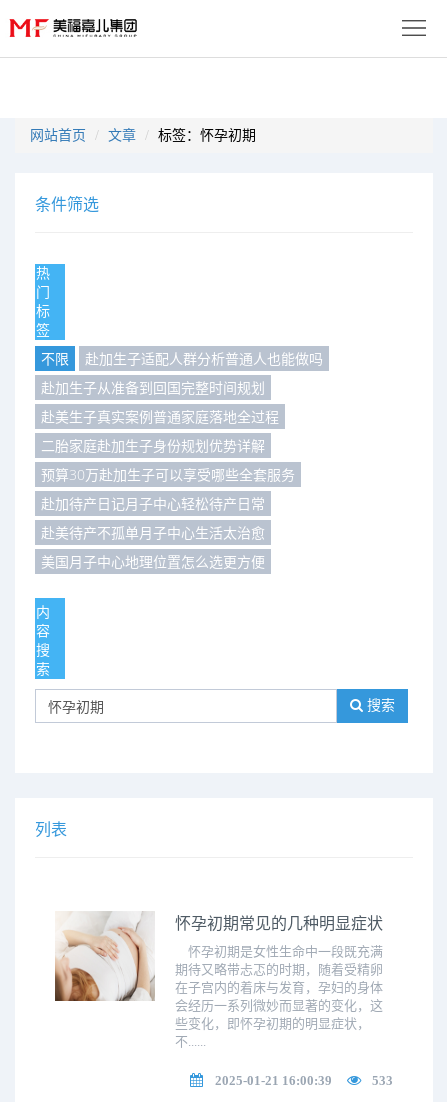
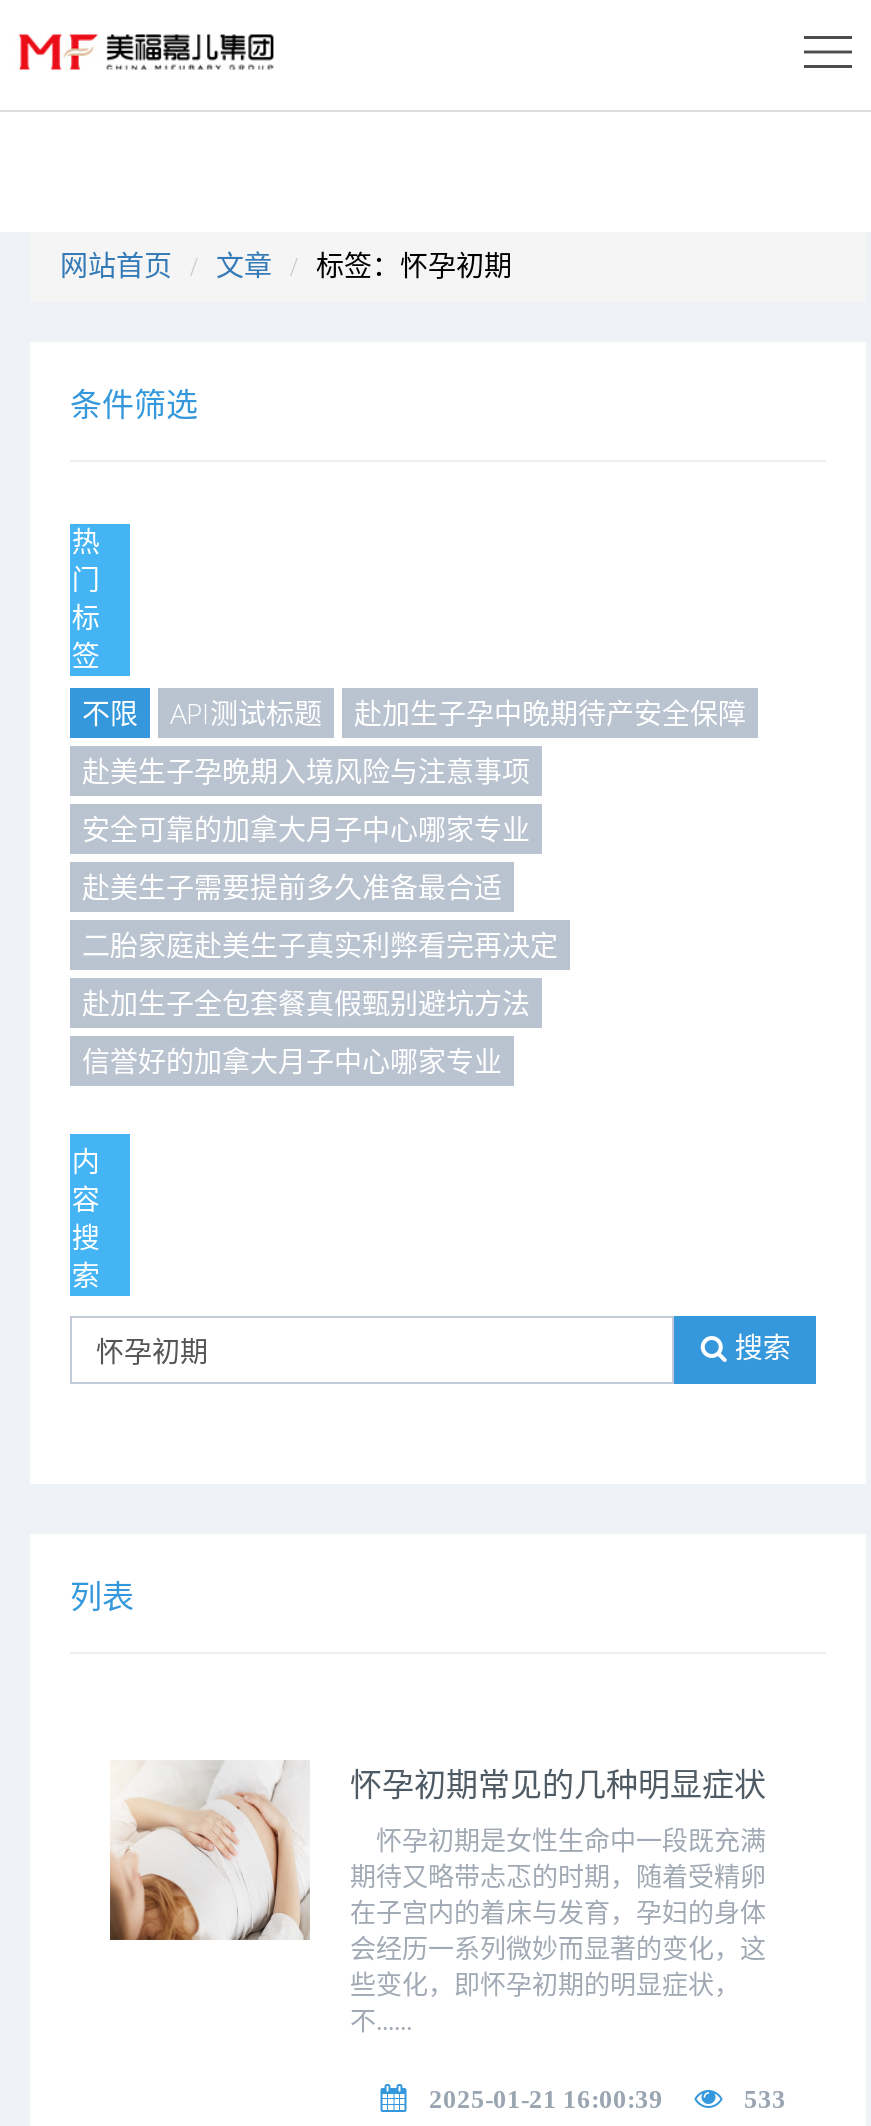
- 赴加生子适配人群分析普通人也能做吗
- 赴加生子从准备到回国完整时间规划
- 赴美生子真实案例普通家庭落地全过程
- 二胎家庭赴加生子身份规划优势详解
- 预算30万赴加生子可以享受哪些全套服务
- 赴加待产日记月子中心轻松待产日常
- 赴美待产不孤单月子中心生活太治愈
- 美国月子中心地理位置怎么选更方便
+ API测试标题
+ 赴加生子孕中晚期待产安全保障
+ 赴美生子孕晚期入境风险与注意事项
+ 安全可靠的加拿大月子中心哪家专业
+ 赴美生子需要提前多久准备最合适
+ 二胎家庭赴美生子真实利弊看完再决定
+ 赴加生子全包套餐真假甄别避坑方法
+ 信誉好的加拿大月子中心哪家专业
